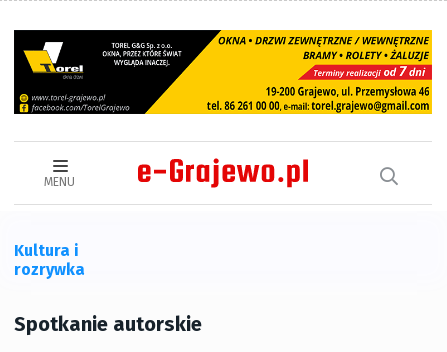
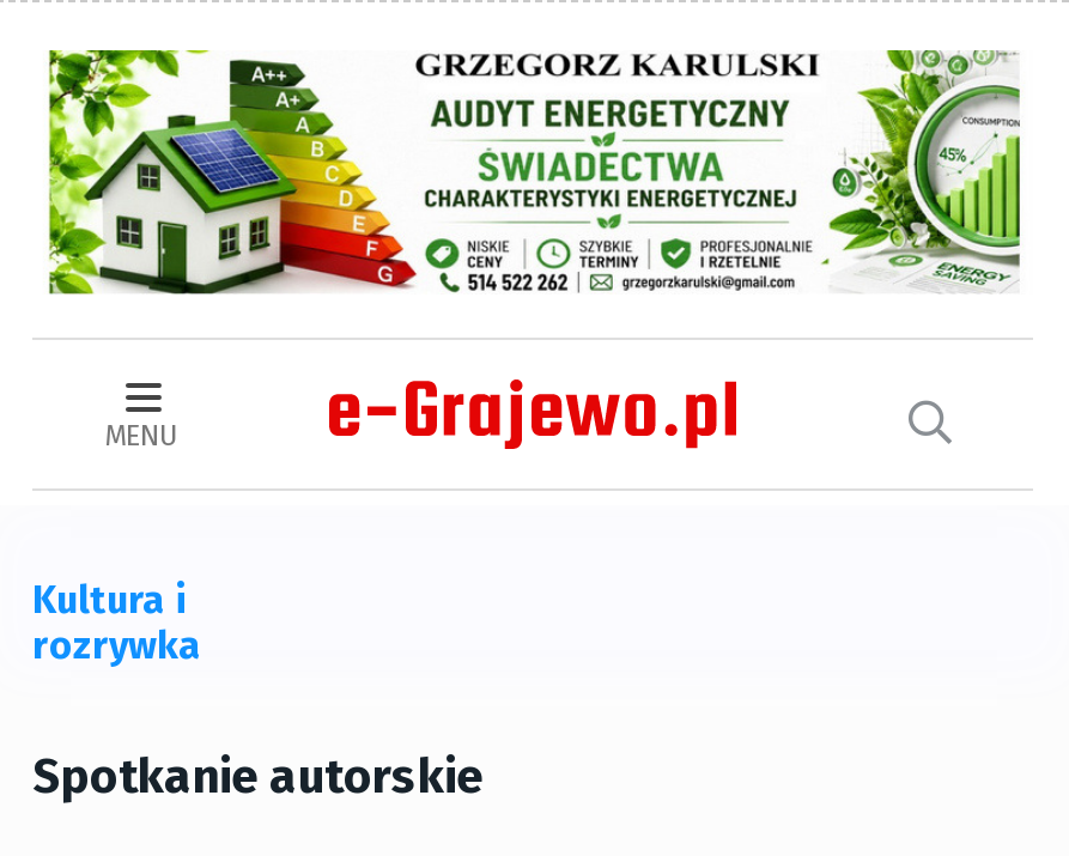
- [image]
+ [image]
